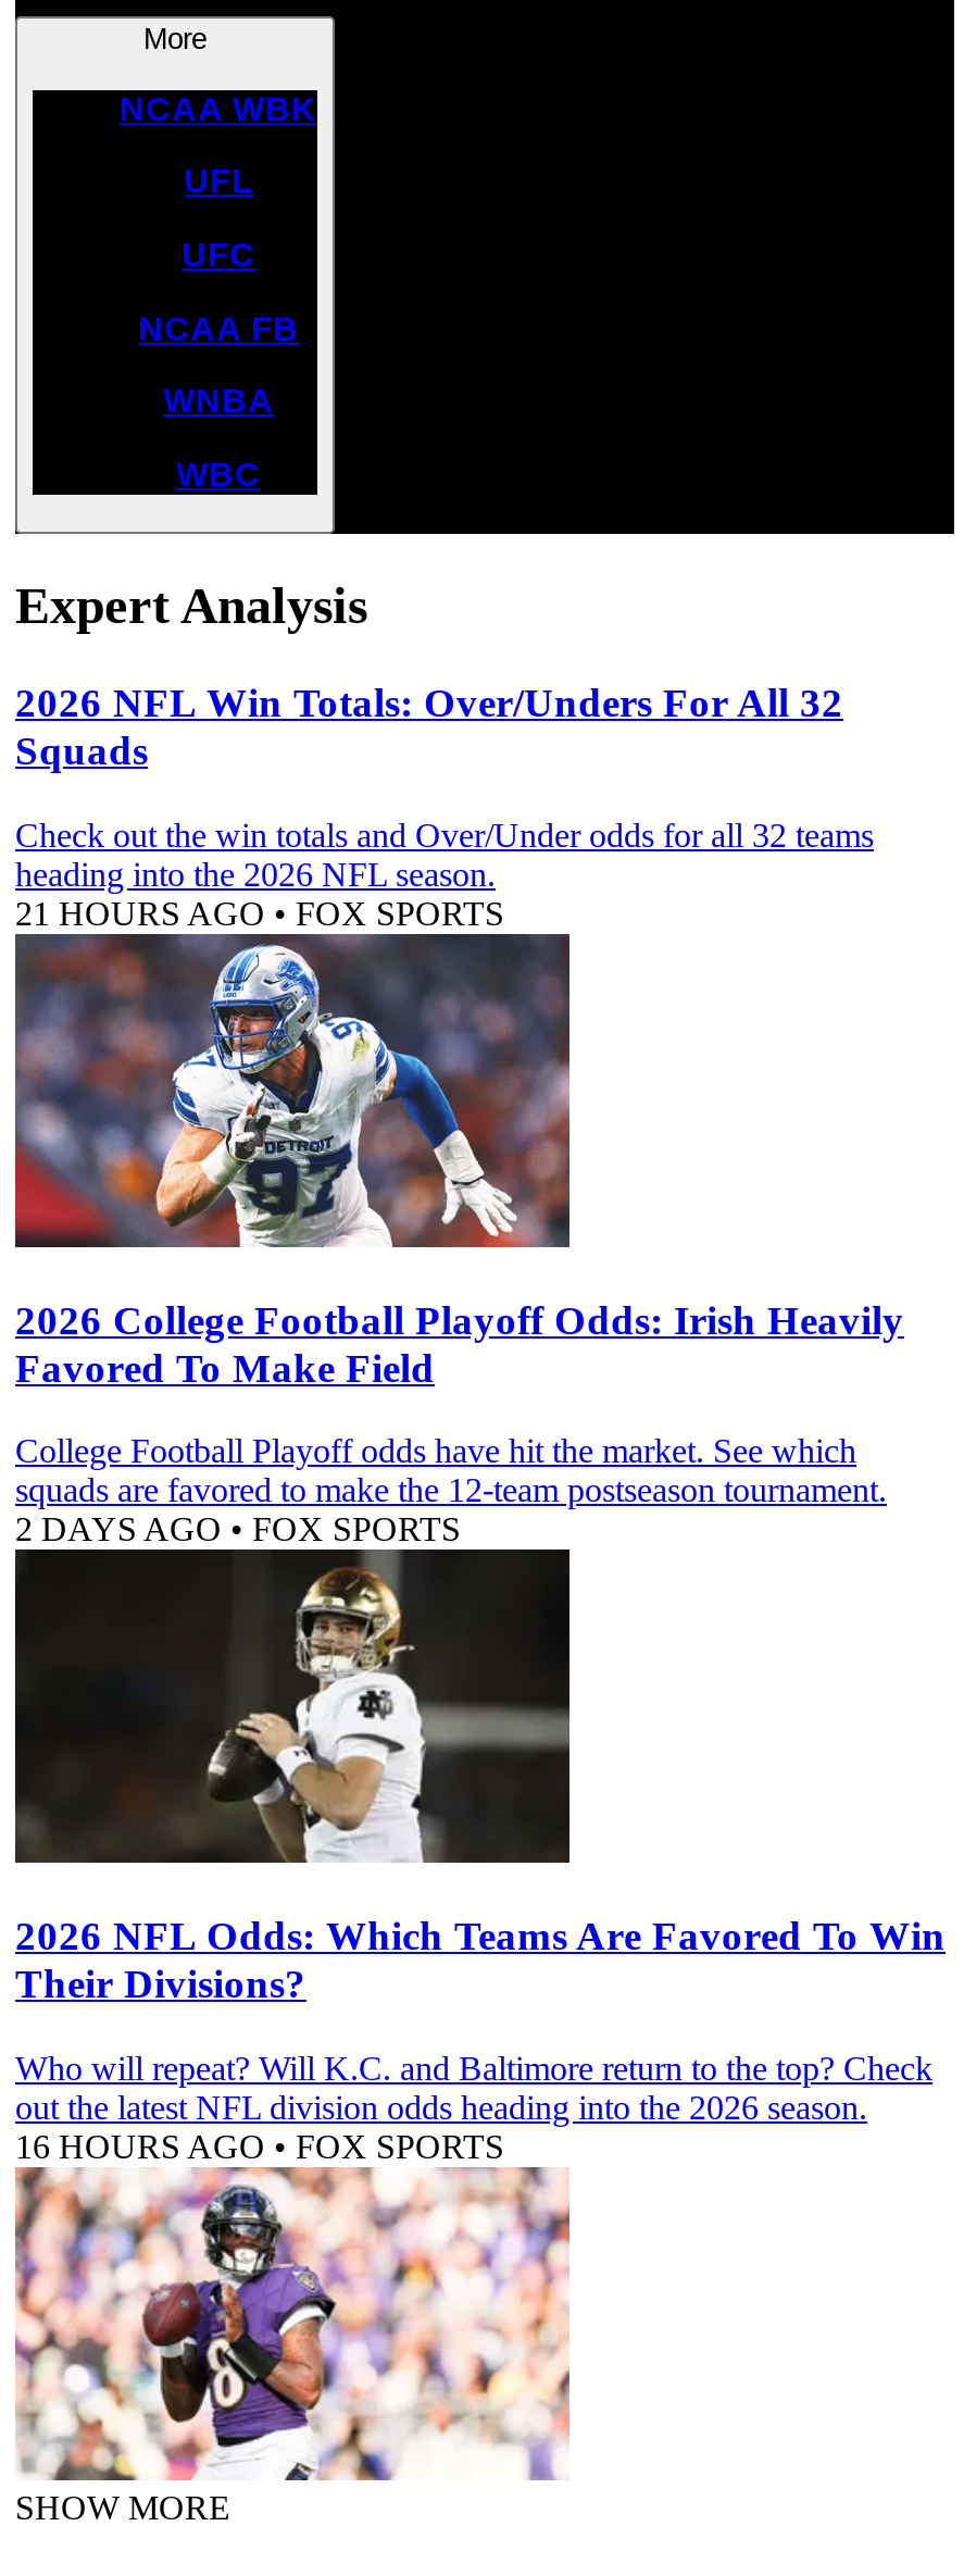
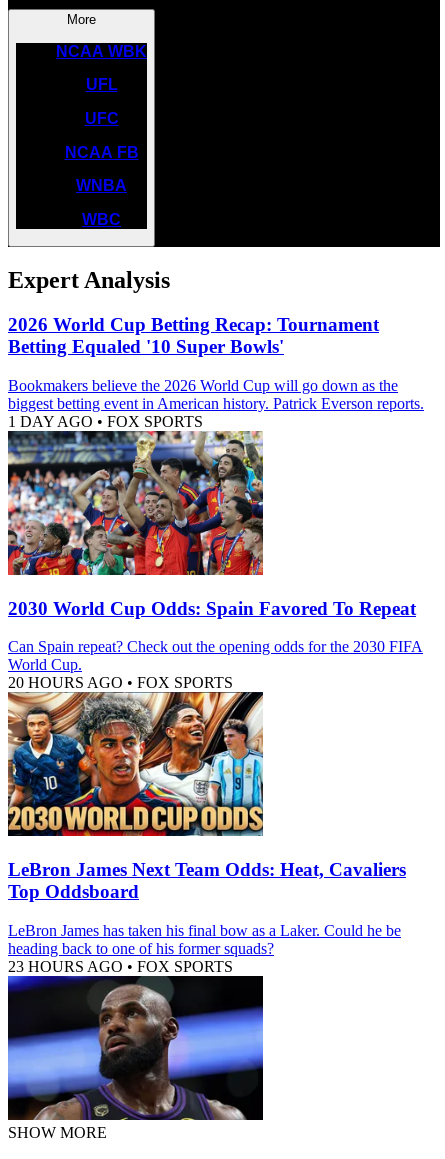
- 2026 NFL Win Totals: Over/Unders For All 32
- Squads
+ 2026 World Cup Betting Recap: Tournament
+ Betting Equaled '10 Super Bowls'

- Check out the win totals and Over/Under odds for all 32 teams
- heading into the 2026 NFL season.
- 21 HOURS AGO • FOX SPORTS
+ Bookmakers believe the 2026 World Cup will go down as the
+ biggest betting event in American history. Patrick Everson reports.
+ 1 DAY AGO • FOX SPORTS

- [image]
- 2026 College Football Playoff Odds: Irish Heavily
- Favored To Make Field
+ [image]
+ 2030 World Cup Odds: Spain Favored To Repeat

- College Football Playoff odds have hit the market. See which
- squads are favored to make the 12-team postseason tournament.
- 2 DAYS AGO • FOX SPORTS
+ Can Spain repeat? Check out the opening odds for the 2030 FIFA
+ World Cup.
+ 20 HOURS AGO • FOX SPORTS

- [image]
- 2026 NFL Odds: Which Teams Are Favored To Win
- Their Divisions?
+ [image]
+ LeBron James Next Team Odds: Heat, Cavaliers
+ Top Oddsboard

- Who will repeat? Will K.C. and Baltimore return to the top? Check
- out the latest NFL division odds heading into the 2026 season.
- 16 HOURS AGO • FOX SPORTS
+ LeBron James has taken his final bow as a Laker. Could he be
+ heading back to one of his former squads?
+ 23 HOURS AGO • FOX SPORTS

- [image]
+ [image]
